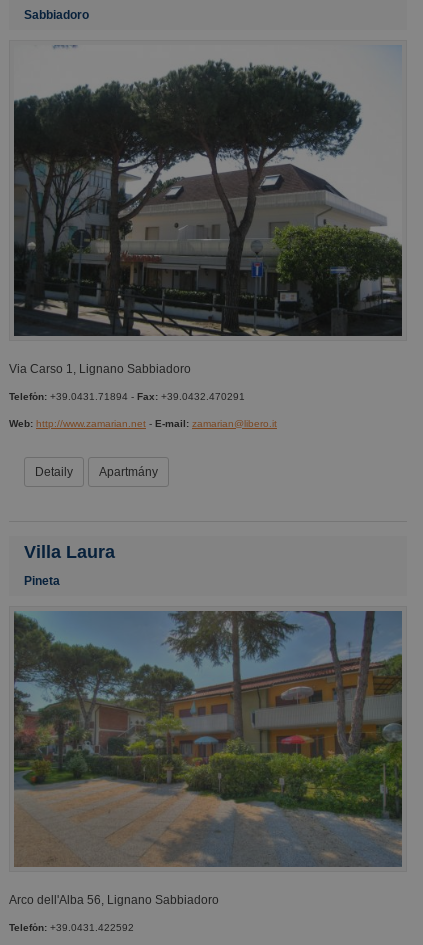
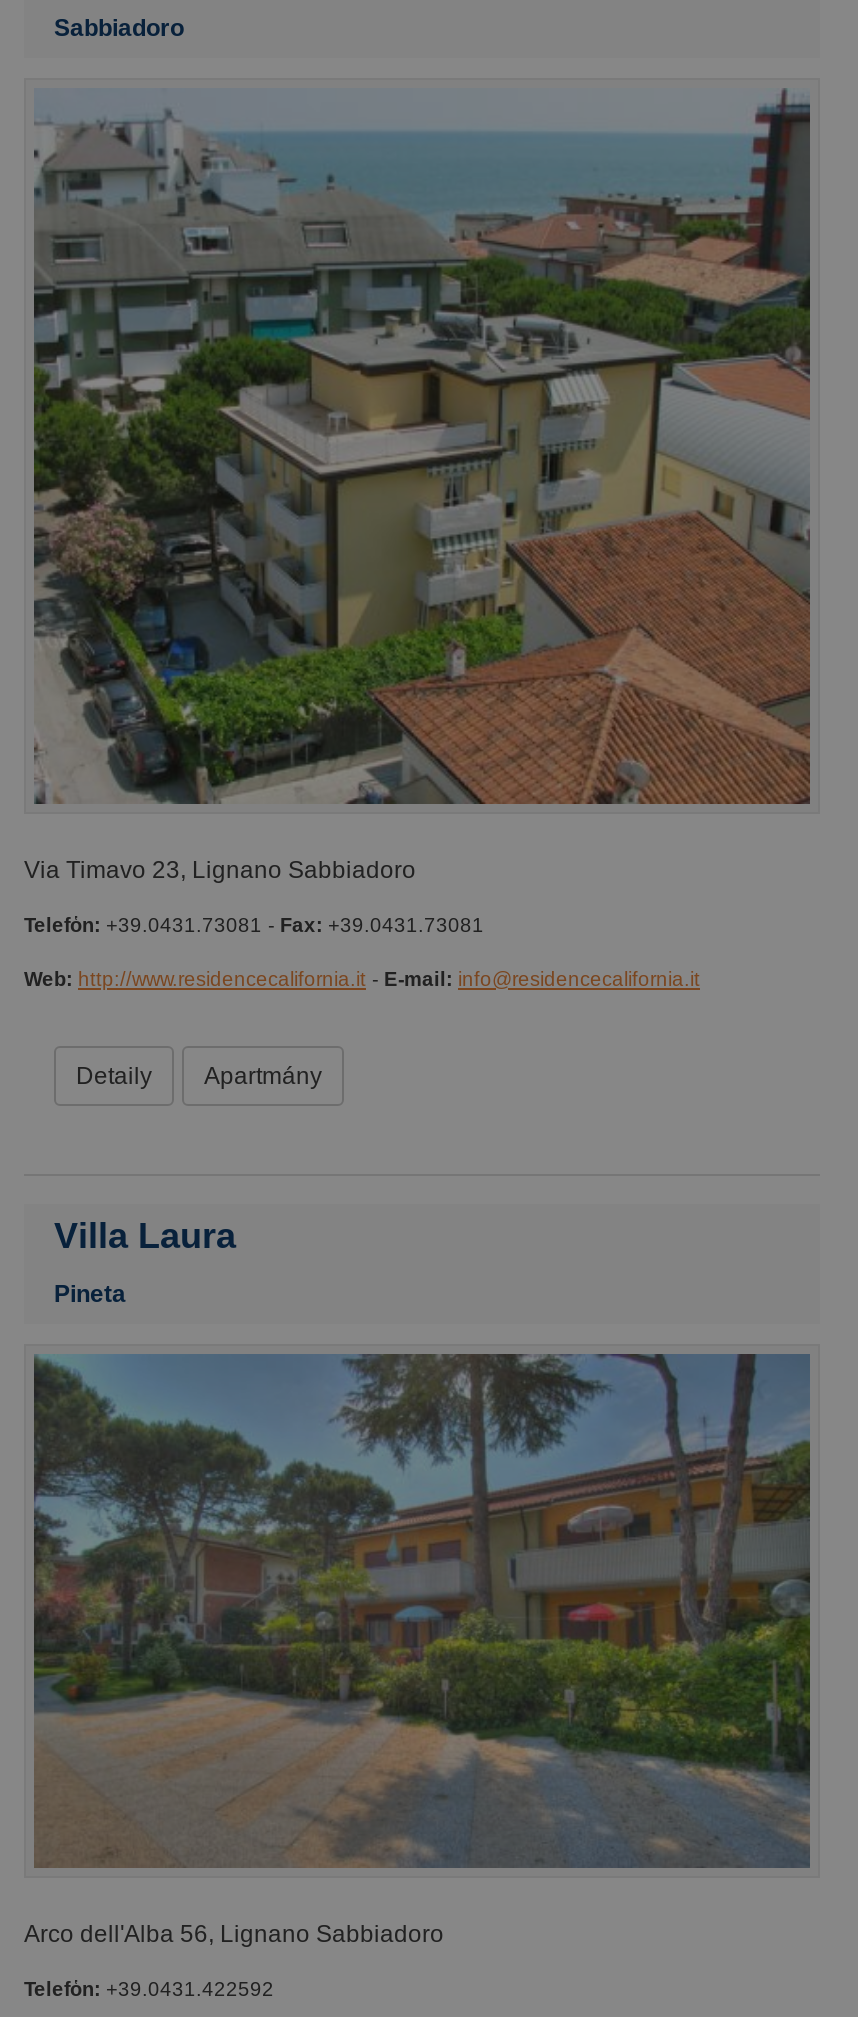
- [image]
- Via Carso 1, Lignano Sabbiadoro
+ [image]
+ Via Timavo 23, Lignano Sabbiadoro

- Telefὁn: +39.0431.71894 - Fax: +39.0432.470291
+ Telefὁn: +39.0431.73081 - Fax: +39.0431.73081

- Web: http://www.zamarian.net - E-mail: zamarian@libero.it
+ Web: http://www.residencecalifornia.it - E-mail: info@residencecalifornia.it
